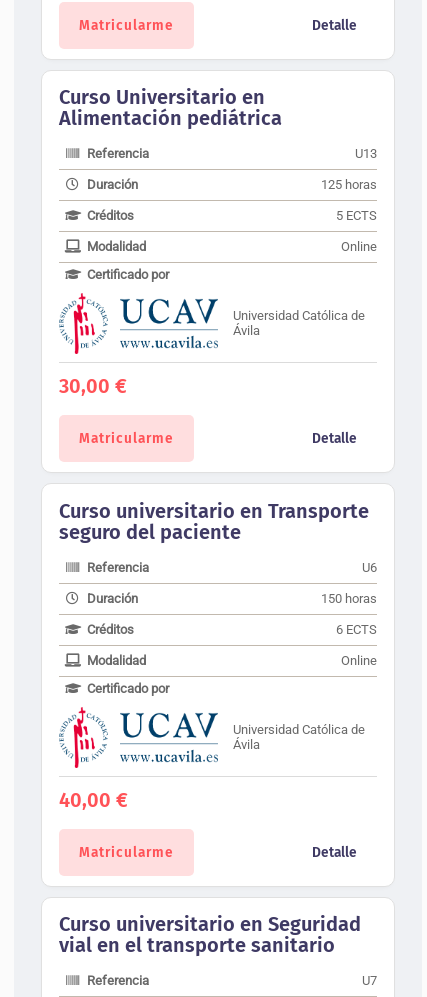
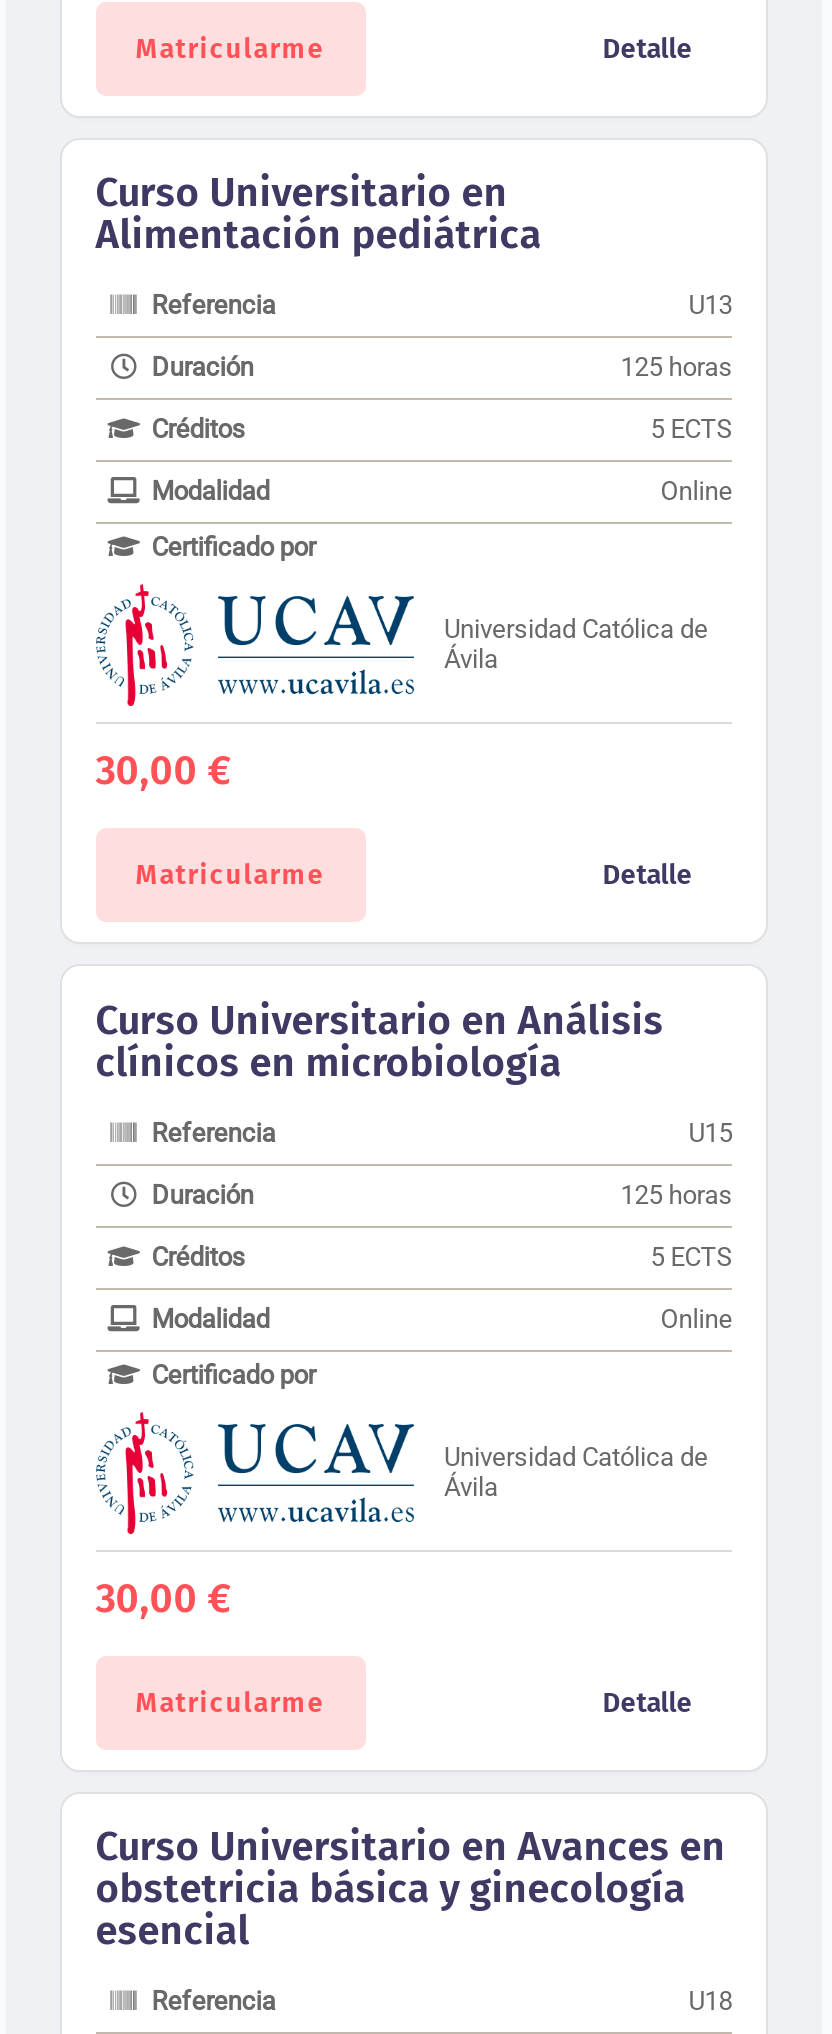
- Curso universitario en Transporte
- seguro del paciente
+ Curso Universitario en Análisis
+ clínicos en microbiología

- U6
+ U15

- 150 horas
+ 125 horas

- 6 ECTS
+ 5 ECTS

- 40,00 €
+ 30,00 €

- Curso universitario en Seguridad
- vial en el transporte sanitario
+ Curso Universitario en Avances en
+ obstetricia básica y ginecología
+ esencial

- U7
+ U18
